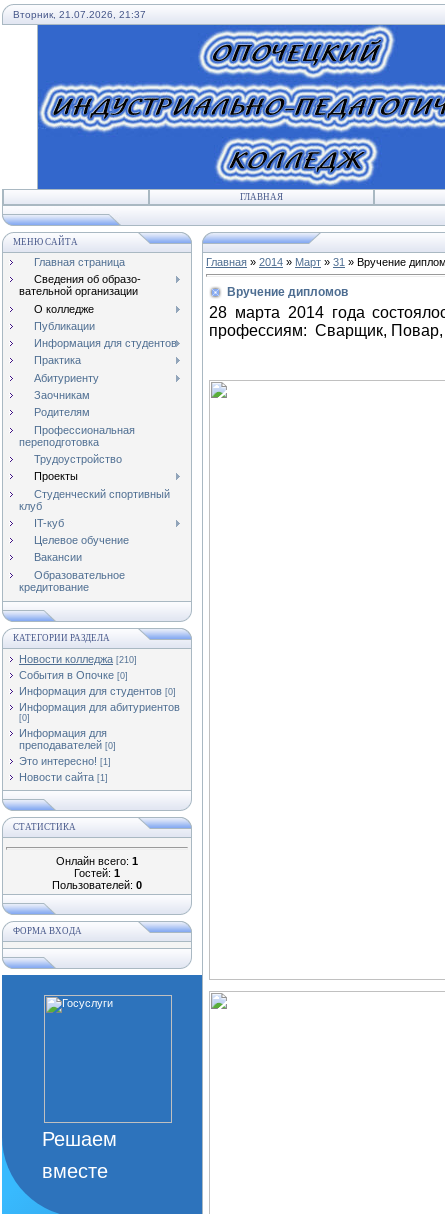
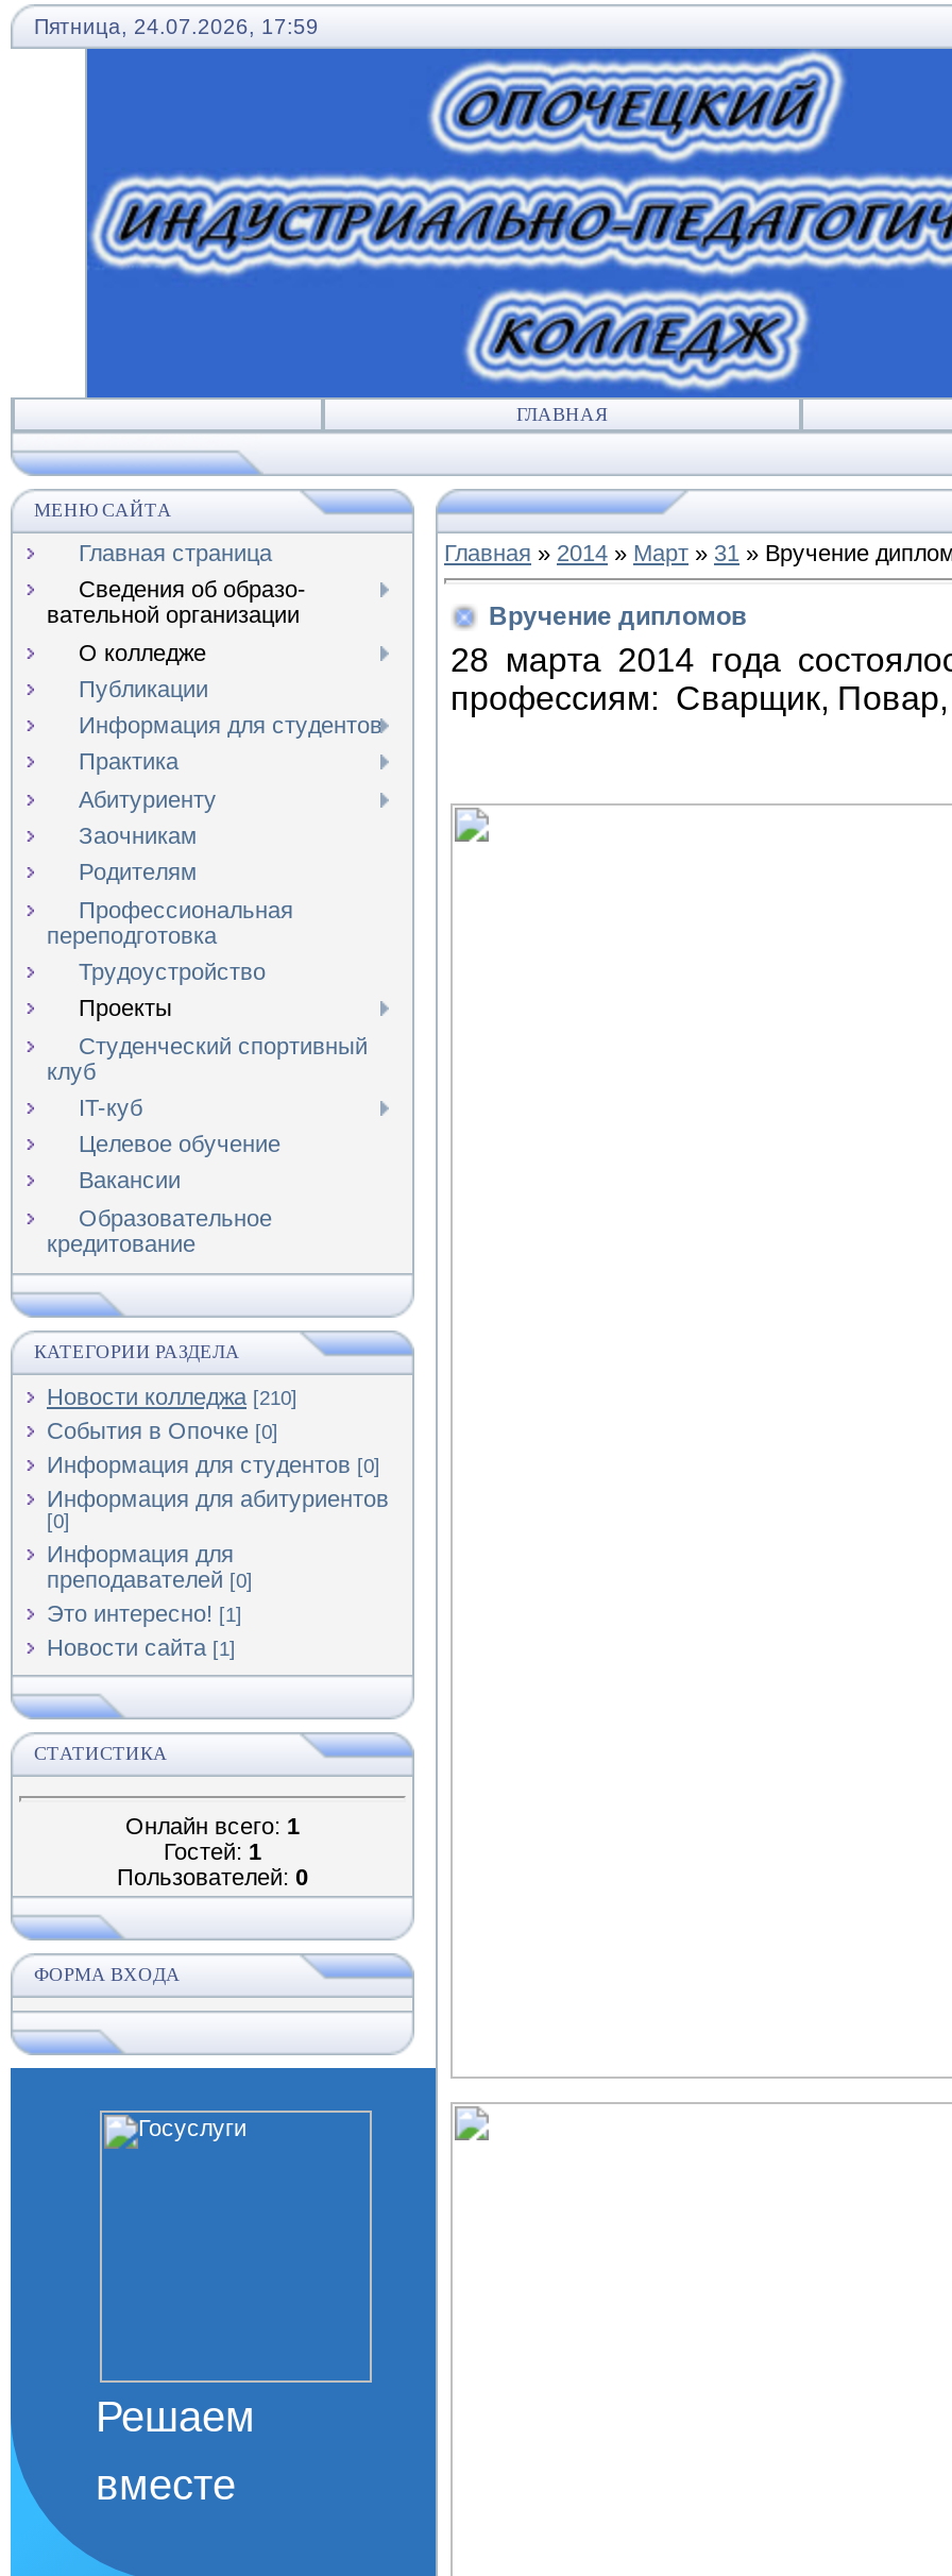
- Вторник, 21.07.2026, 21:37
+ Пятница, 24.07.2026, 17:59
